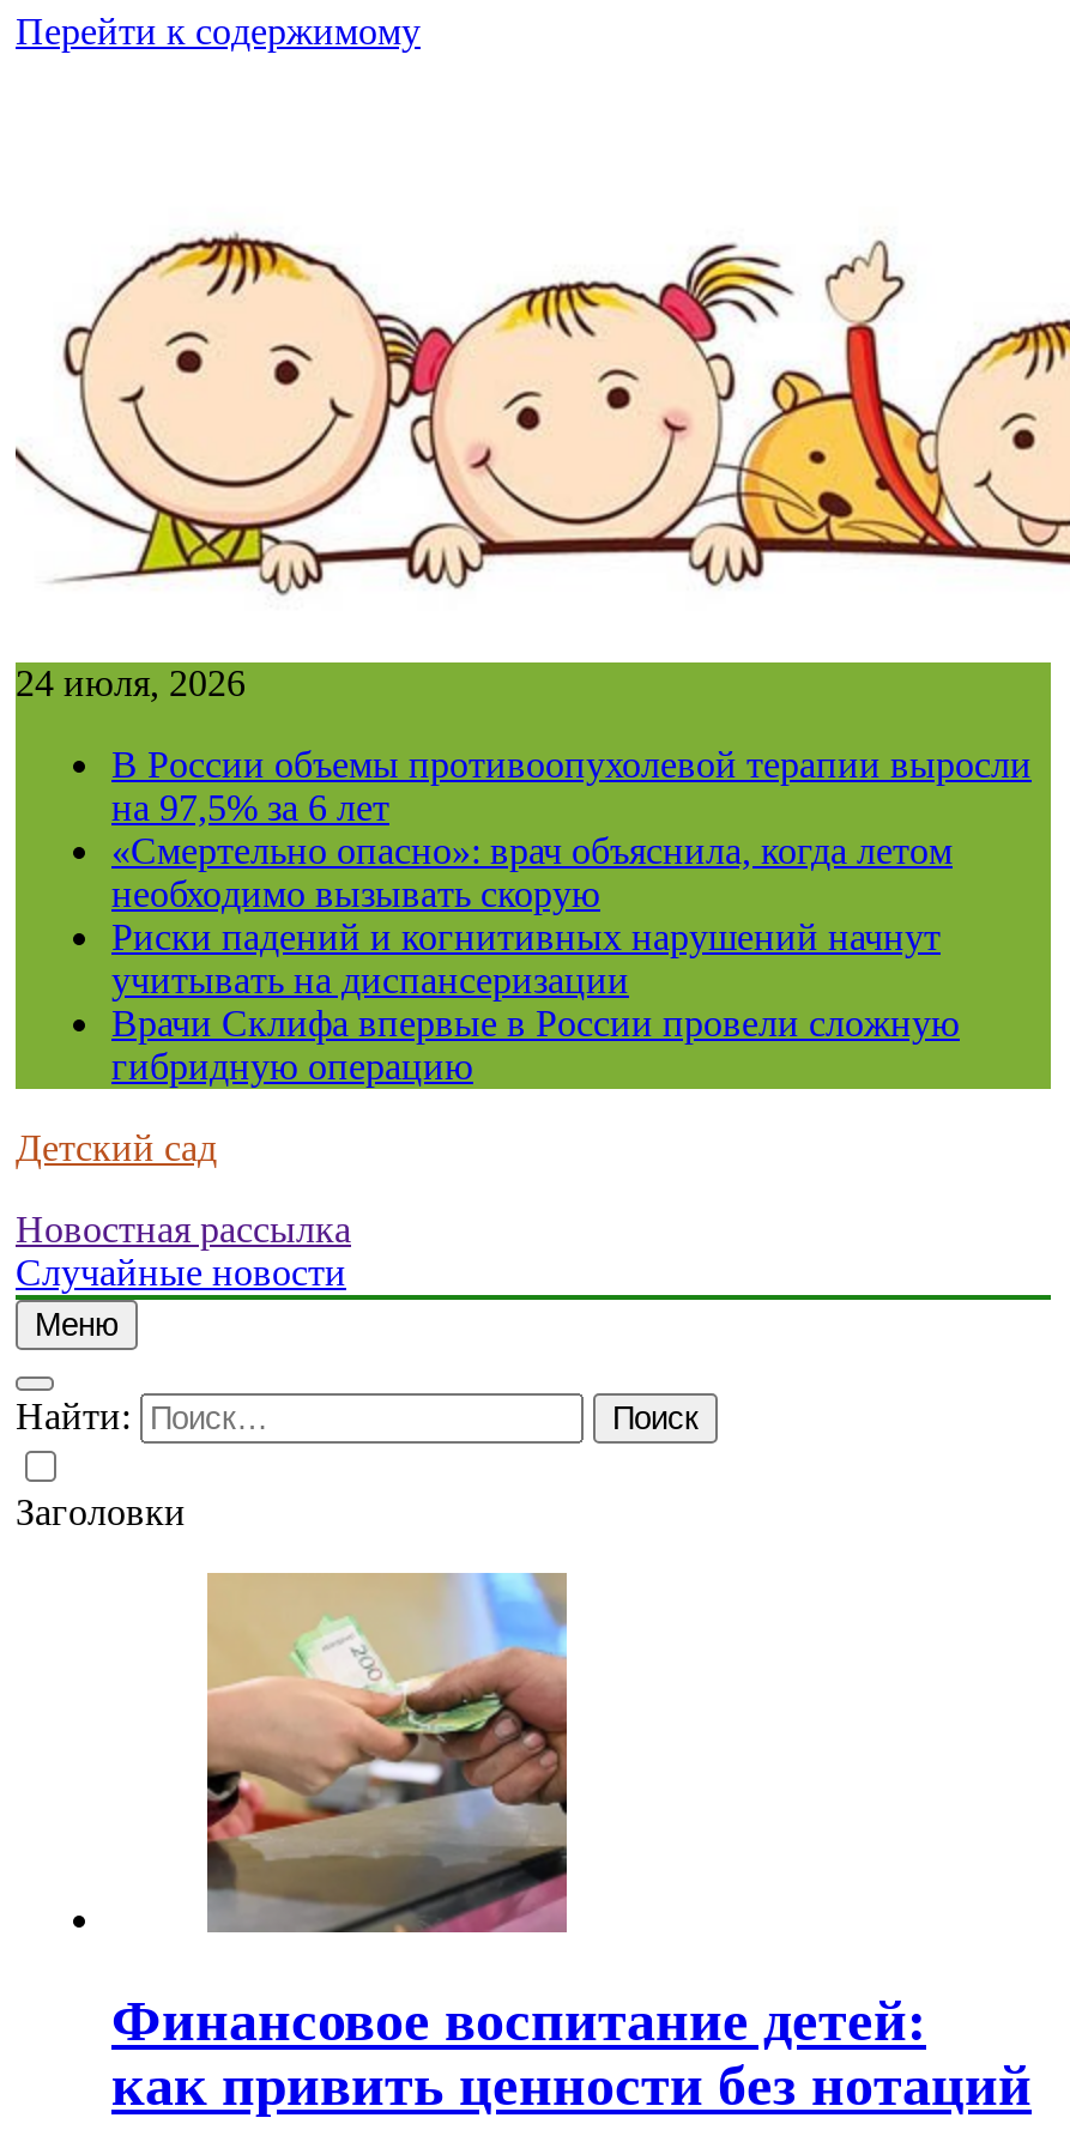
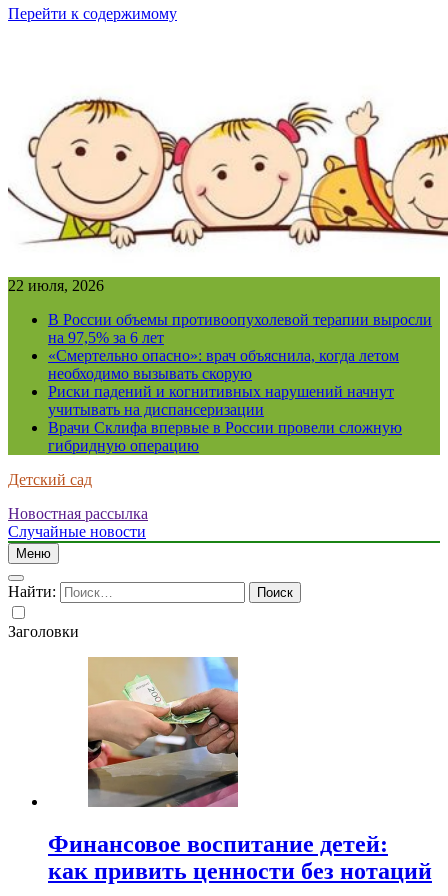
- 24 июля, 2026
+ 22 июля, 2026
